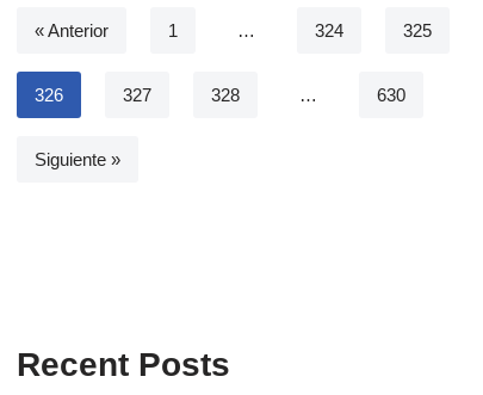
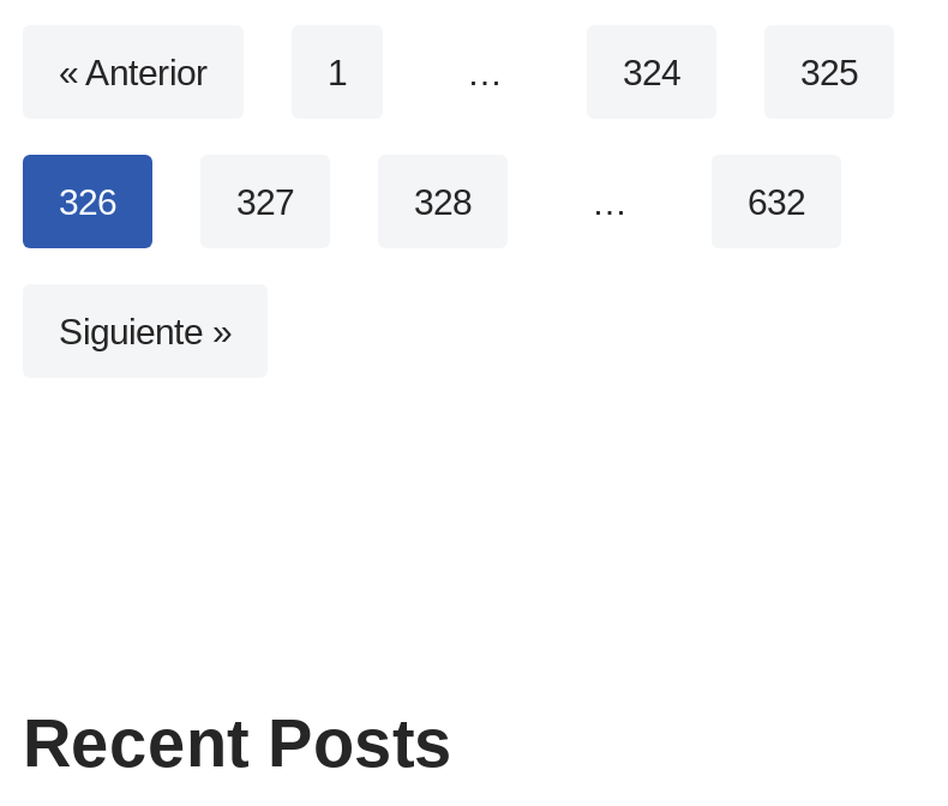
- 630
+ 632
